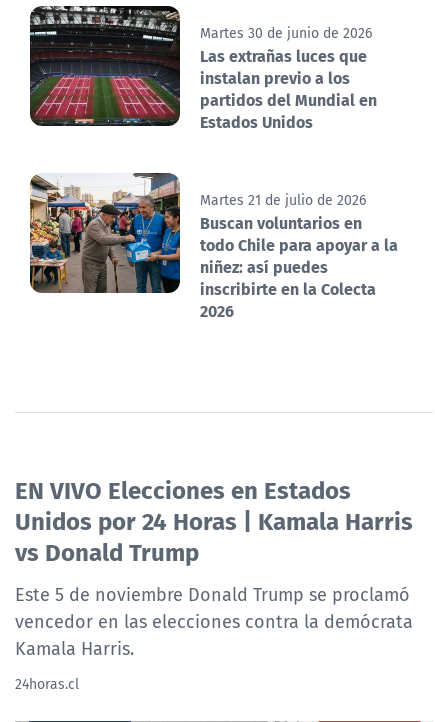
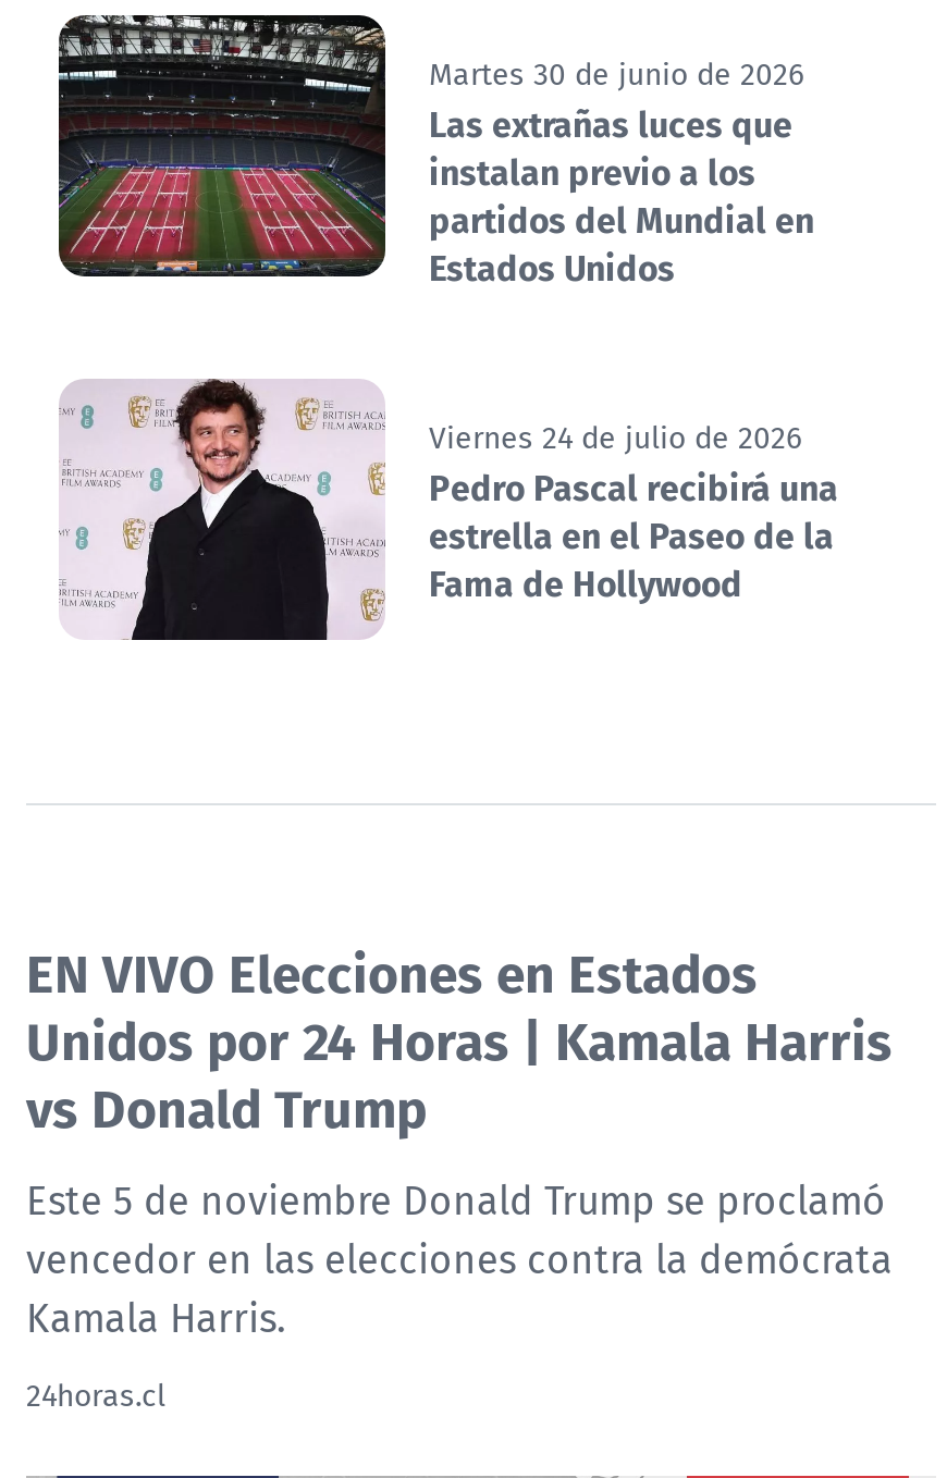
- [image]
- Martes 21 de julio de 2026
- Buscan voluntarios en
- todo Chile para apoyar a la
- niñez: así puedes
- inscribirte en la Colecta
- 2026
+ [image]
+ Viernes 24 de julio de 2026
+ Pedro Pascal recibirá una
+ estrella en el Paseo de la
+ Fama de Hollywood
